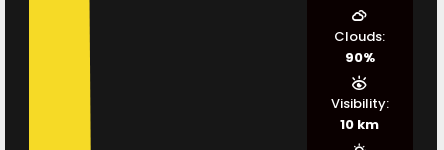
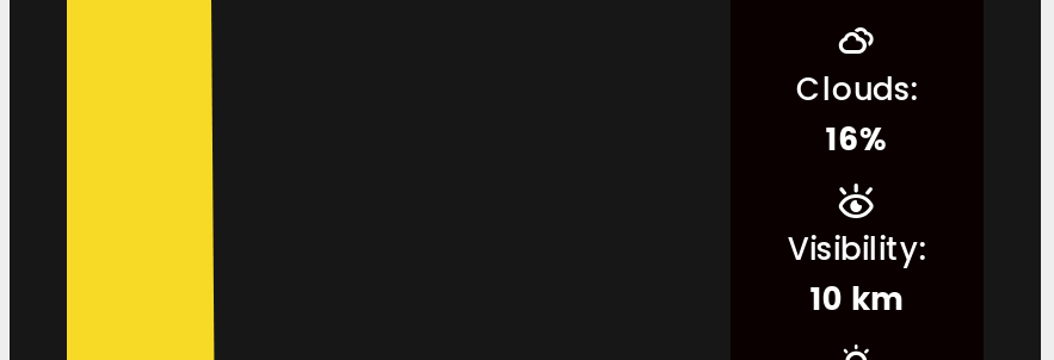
- 90%
+ 16%
